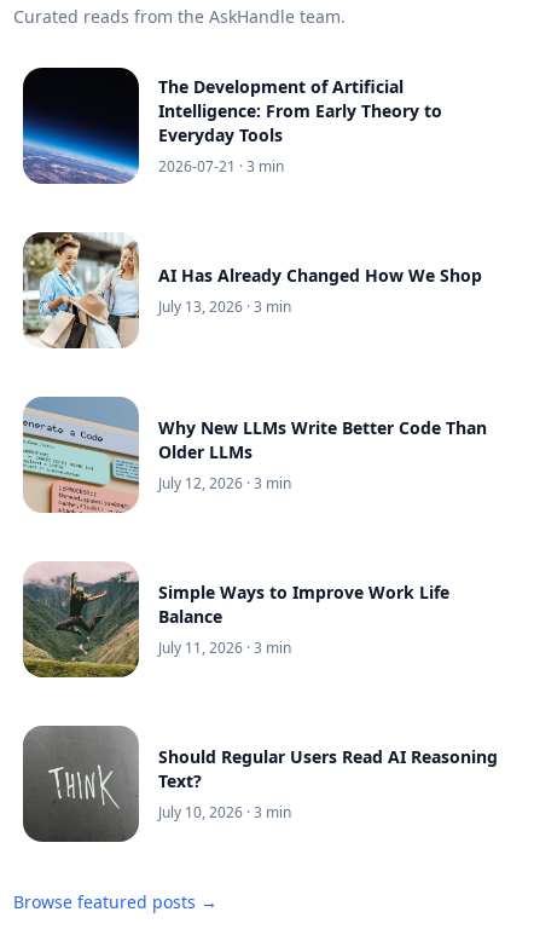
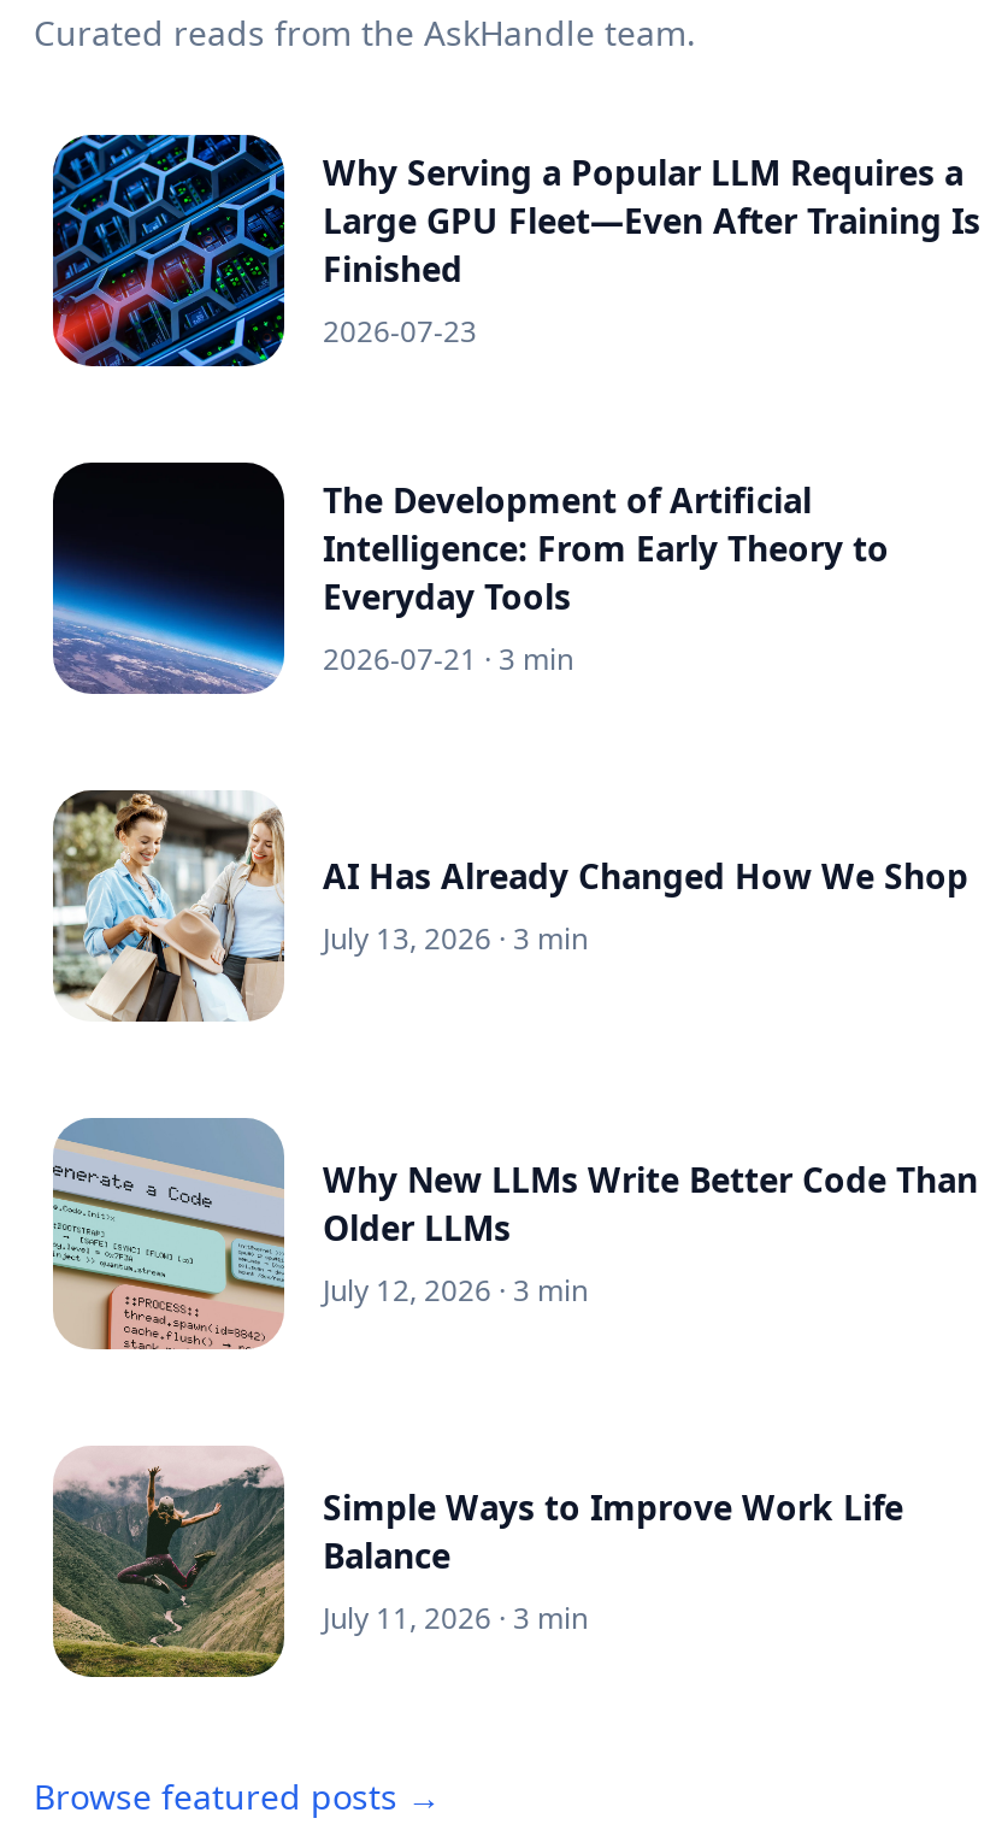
+ [image]
+ Why Serving a Popular LLM Requires a
+ Large GPU Fleet—Even After Training Is
+ Finished
+ 2026-07-23

moved down: [image] | The Development of Artificial | Intelligence: From Early Theory to | ... | Balance | July 11, 2026 · 3 min

- [image]
- Should Regular Users Read AI Reasoning
- Text?
- July 10, 2026 · 3 min
